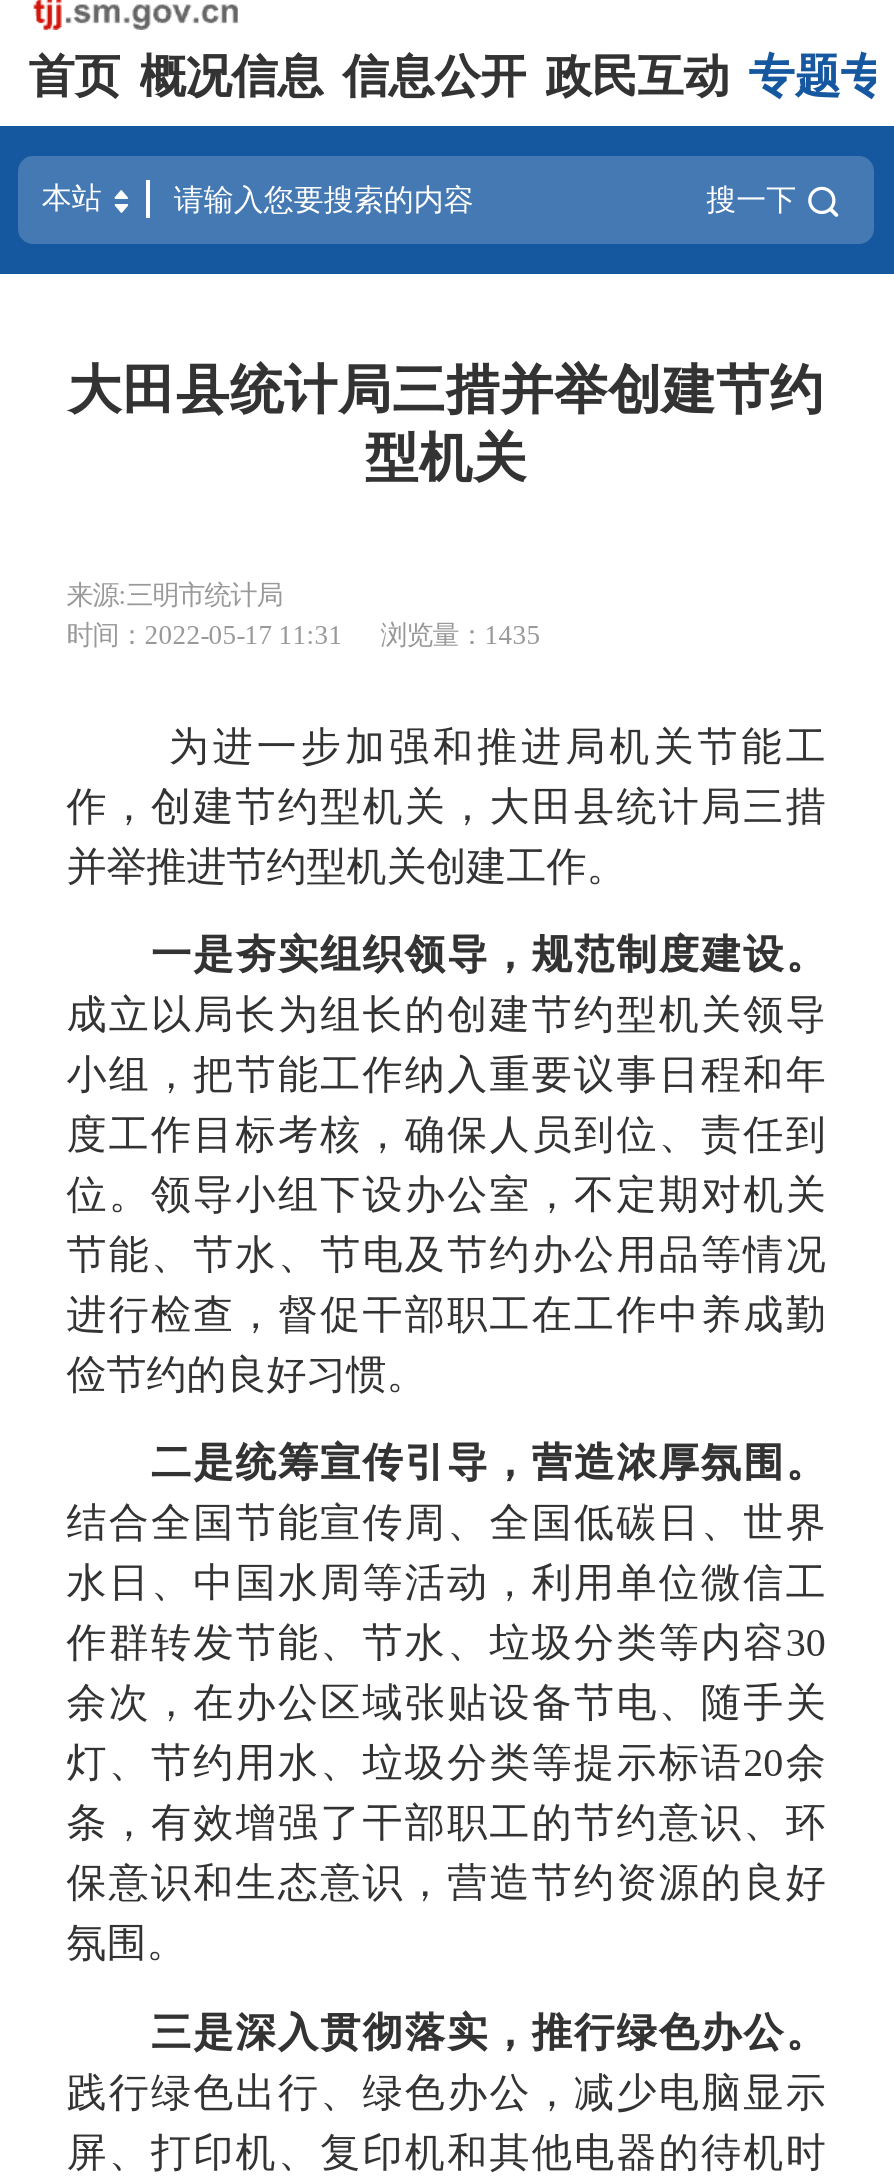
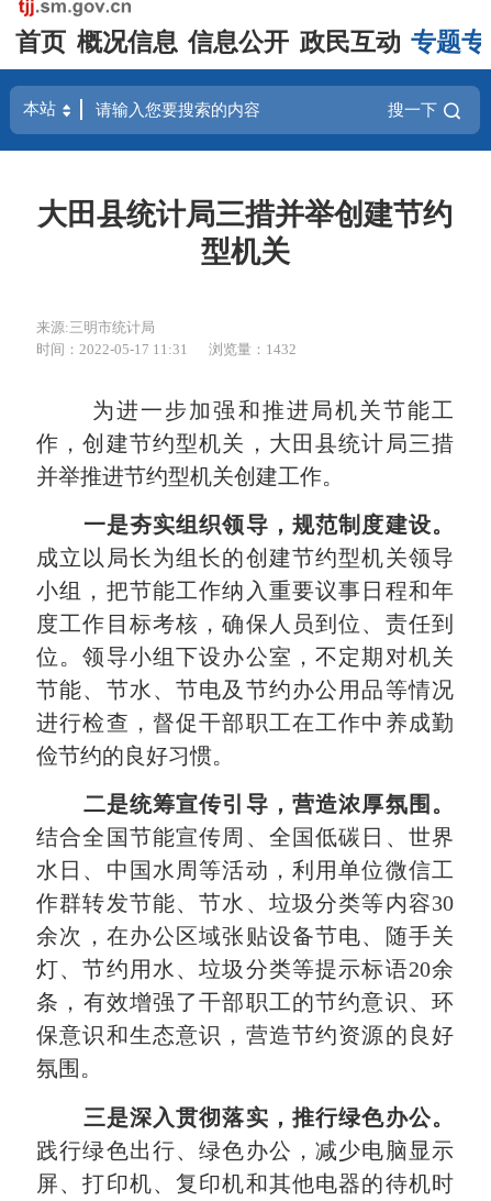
- 时间：2022-05-17 11:31 浏览量：1435
+ 时间：2022-05-17 11:31 浏览量：1432
